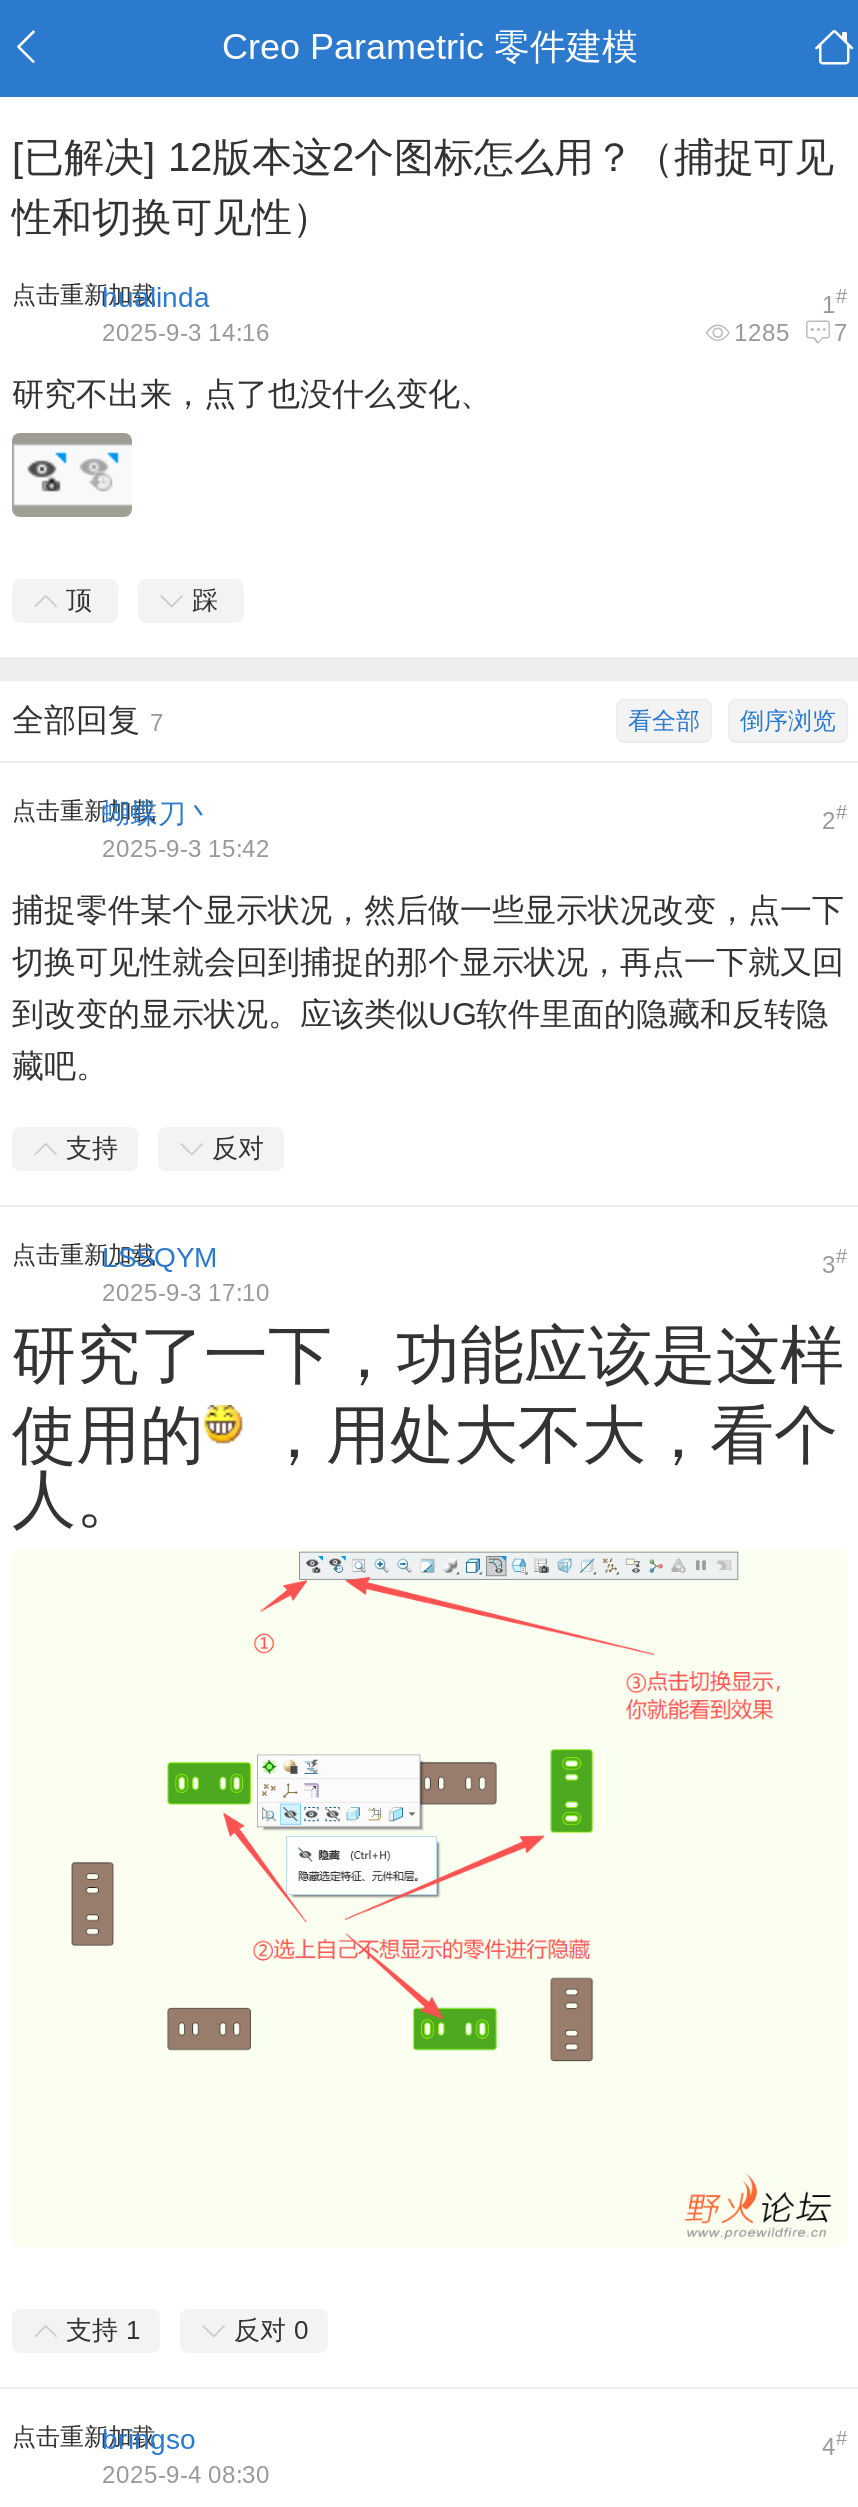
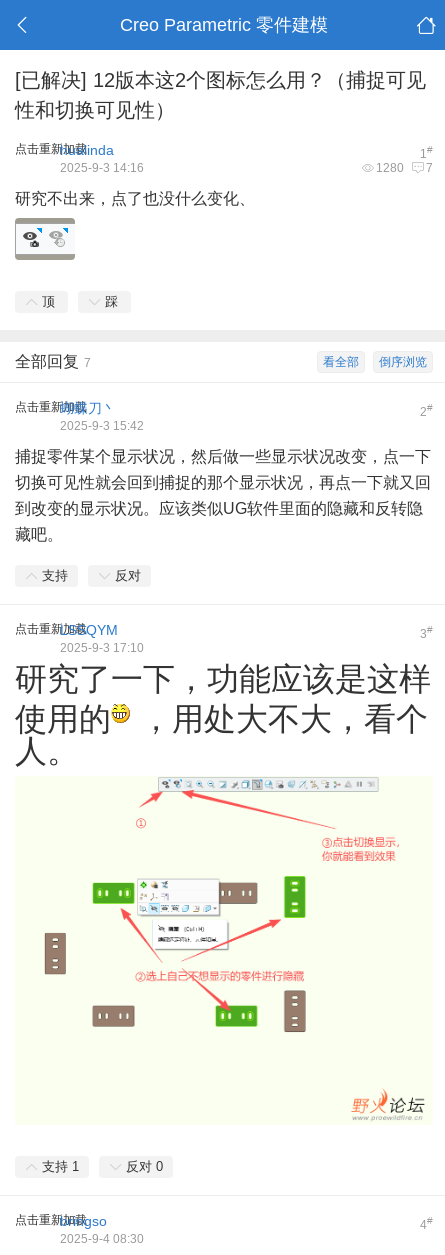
- 1285 7
+ 1280 7
